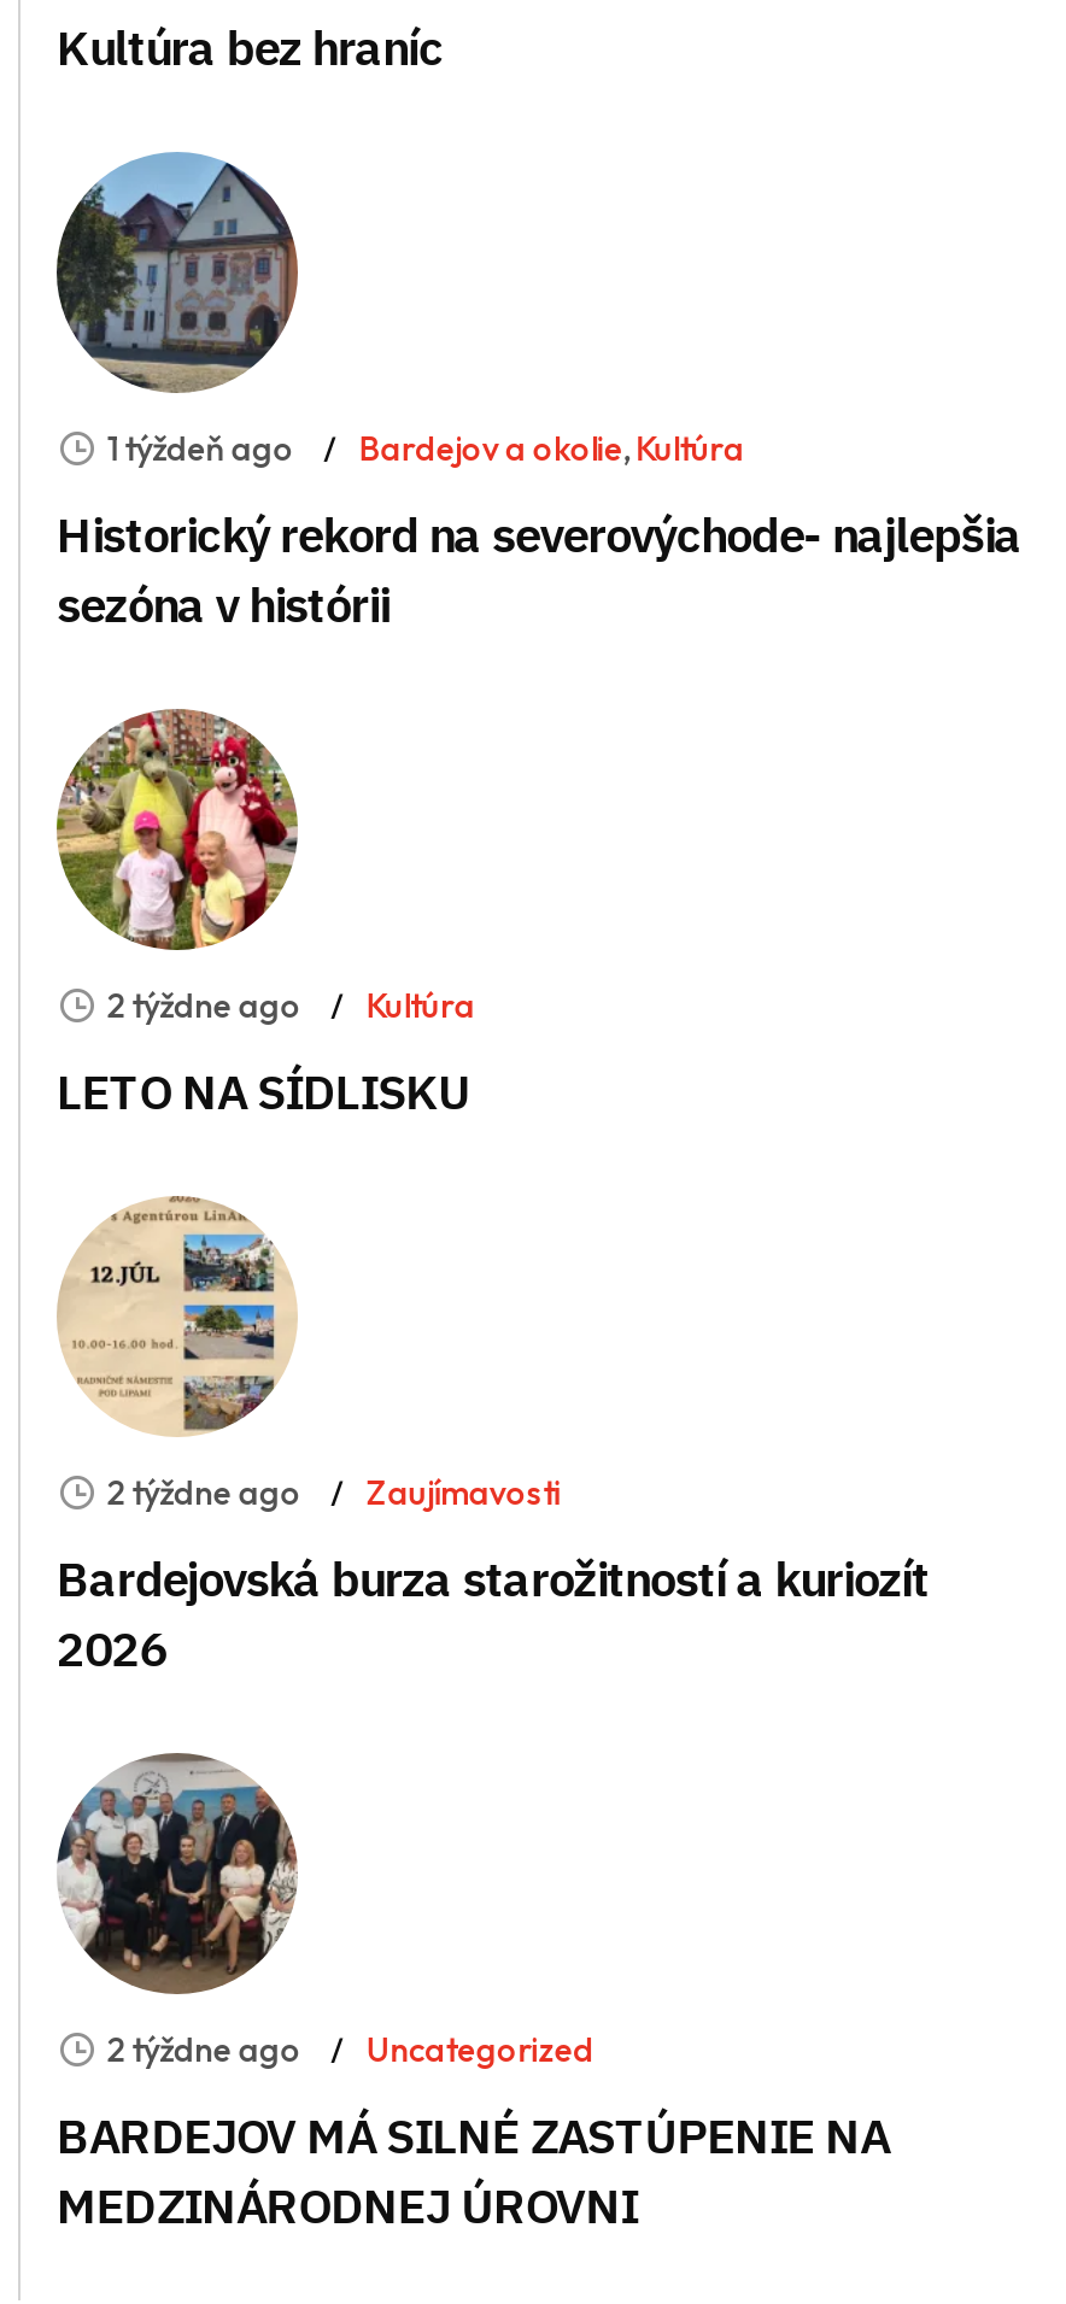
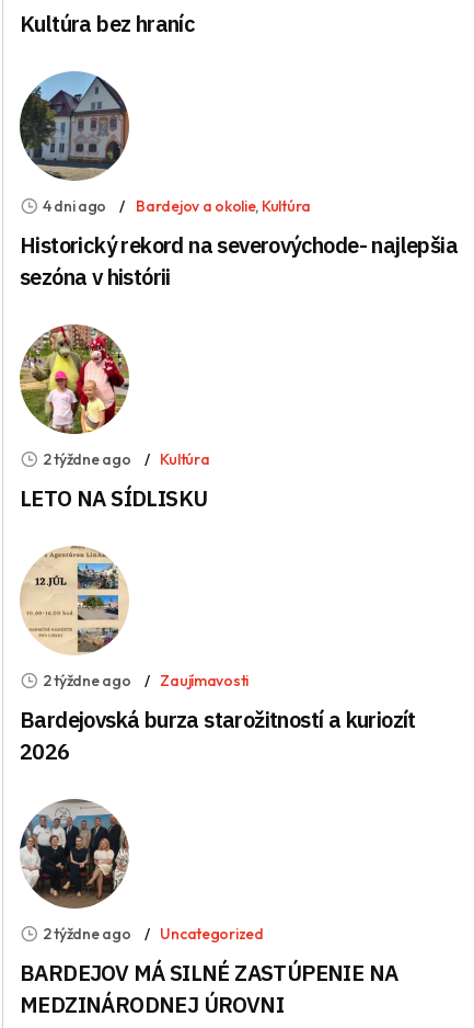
- 1 týždeň ago Bardejov a okolie, Kultúra
+ 4 dni ago Bardejov a okolie, Kultúra
